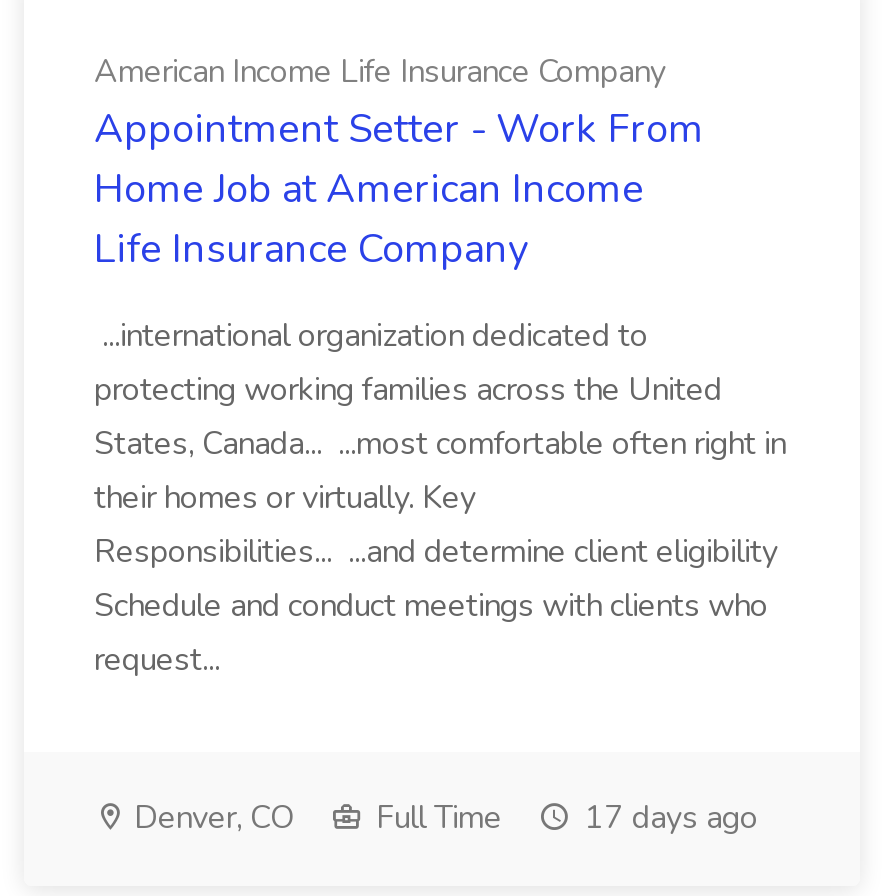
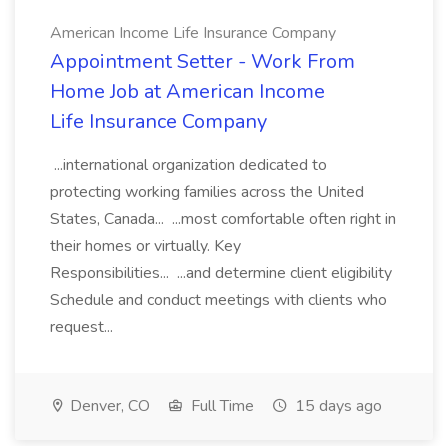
- Denver, CO Full Time 17 days ago
+ Denver, CO Full Time 15 days ago
